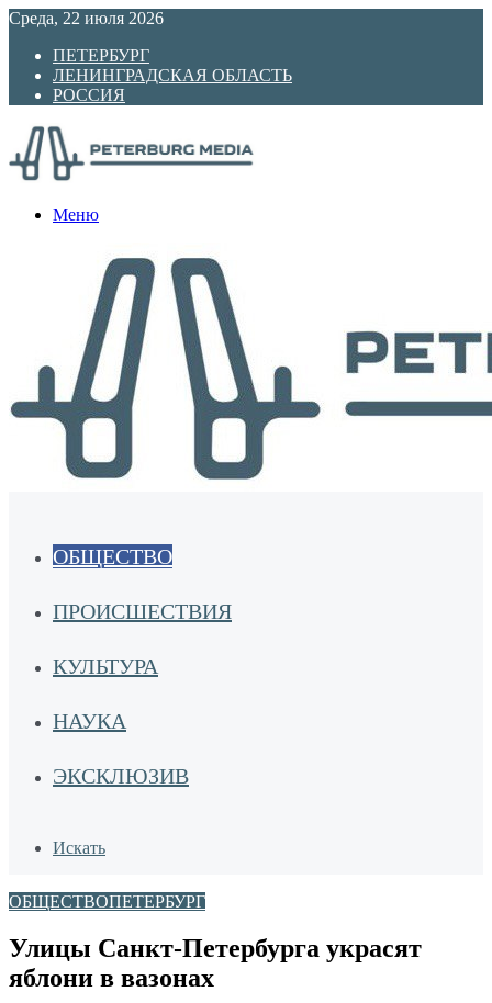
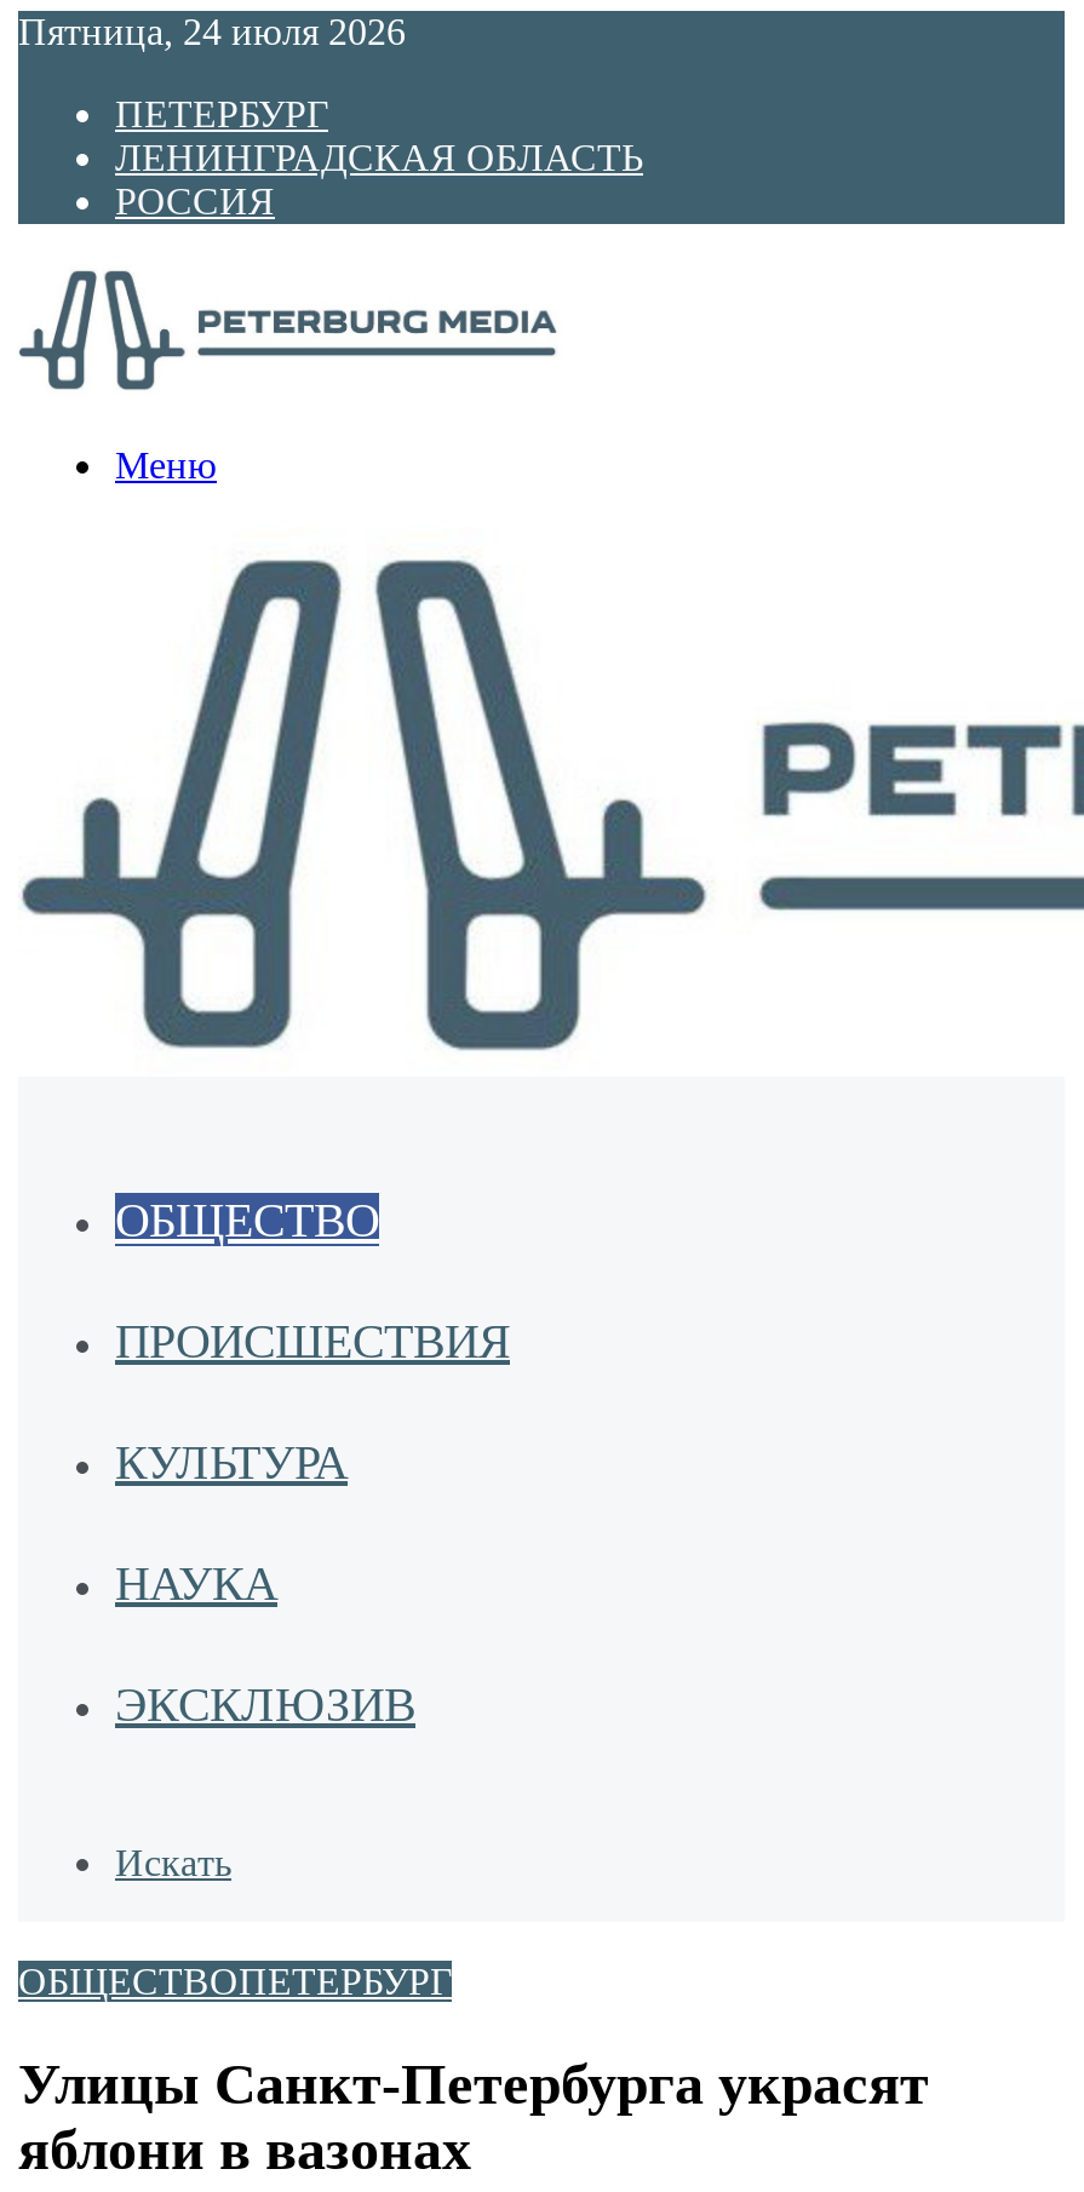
- Среда, 22 июля 2026
+ Пятница, 24 июля 2026
